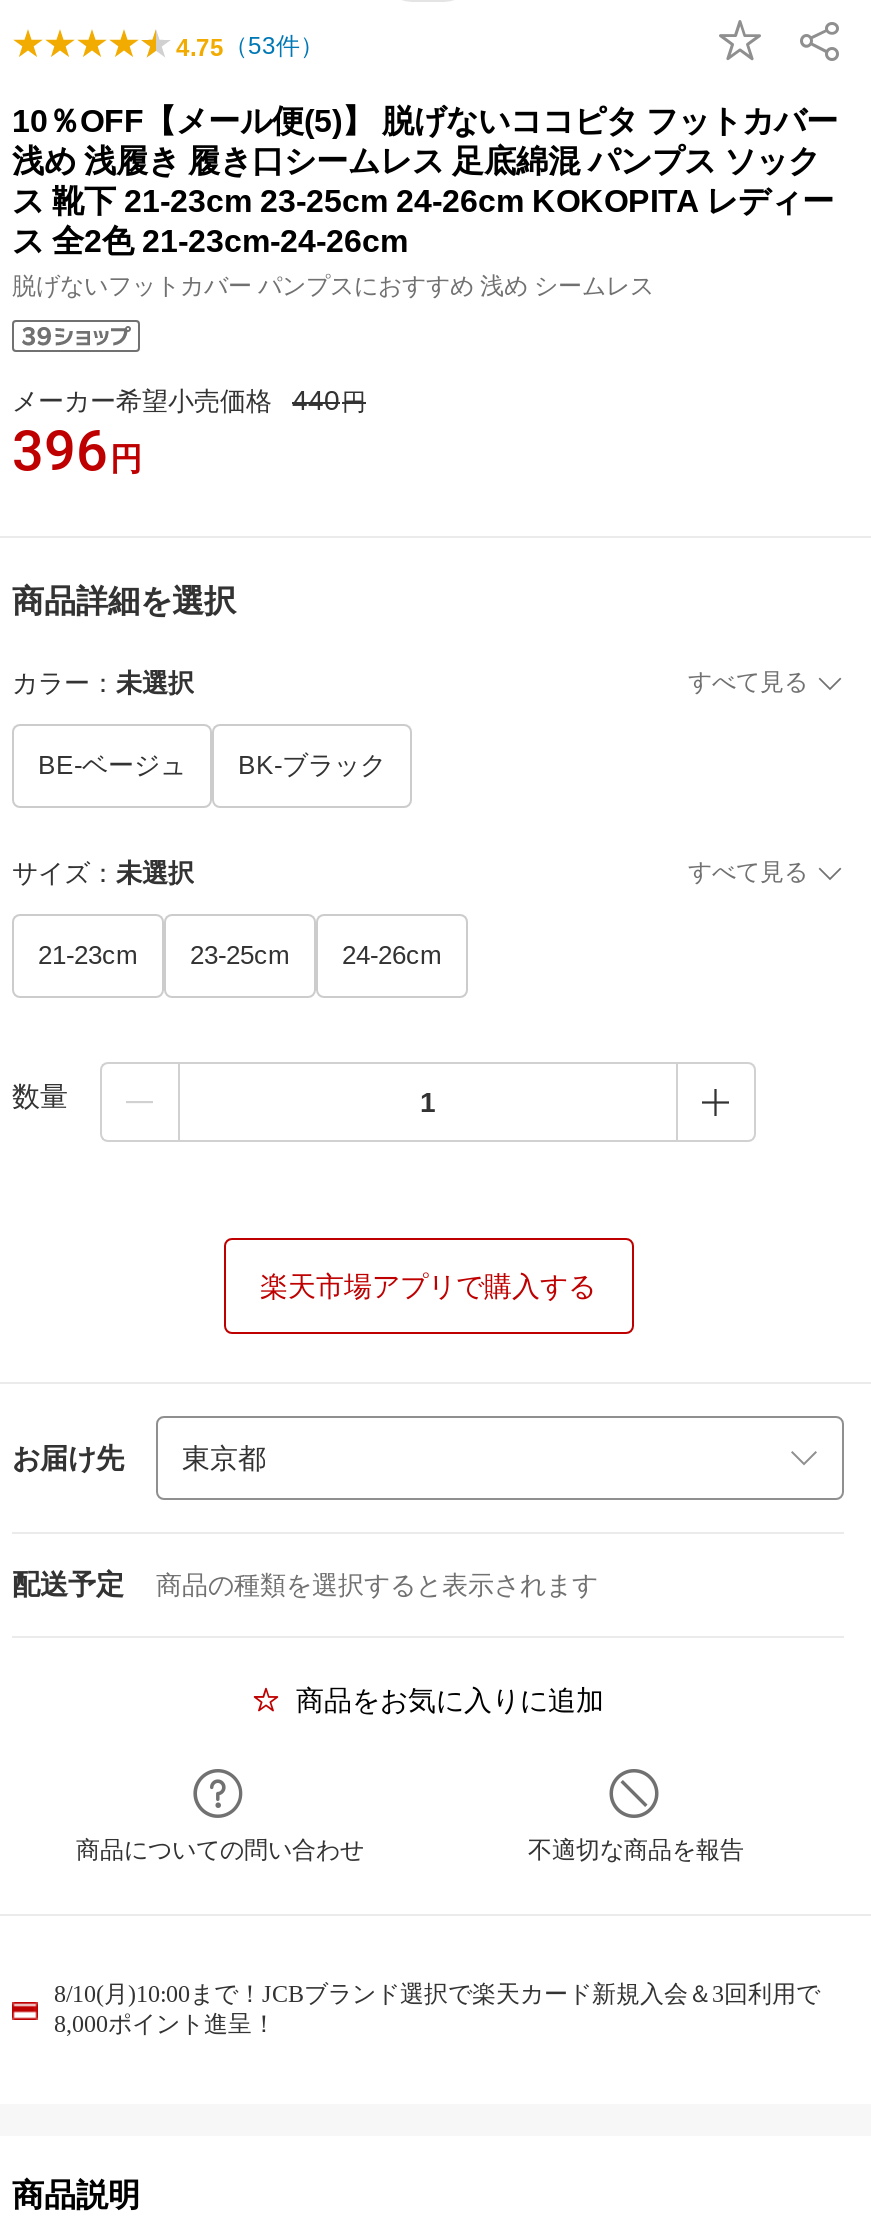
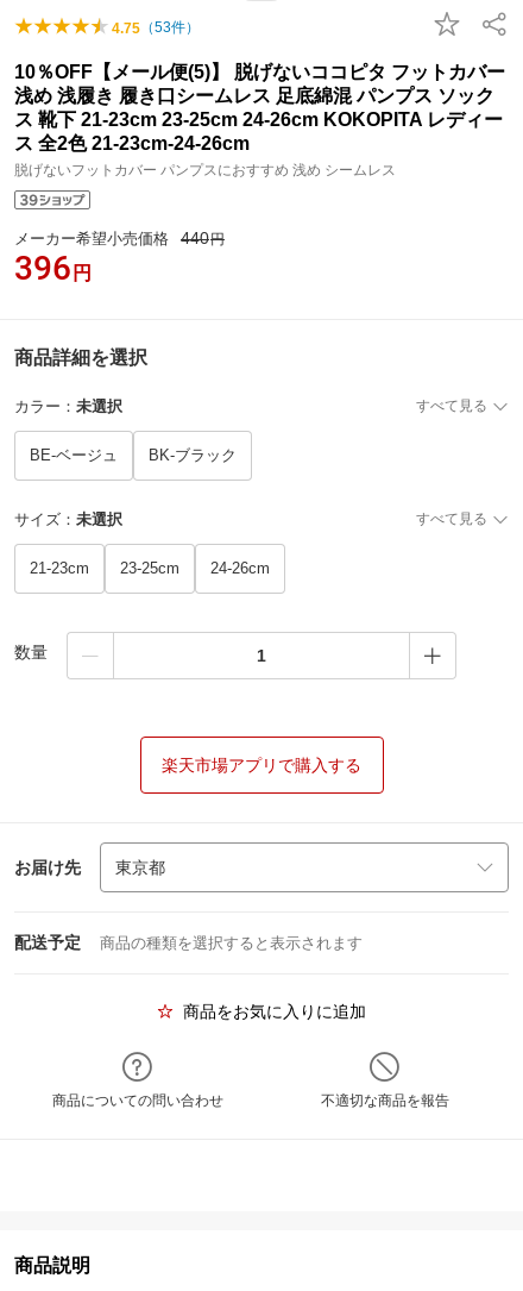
- 8/10(月)10:00まで！JCBブランド選択で楽天カード新規入会＆3回利用で
- 8,000ポイント進呈！
